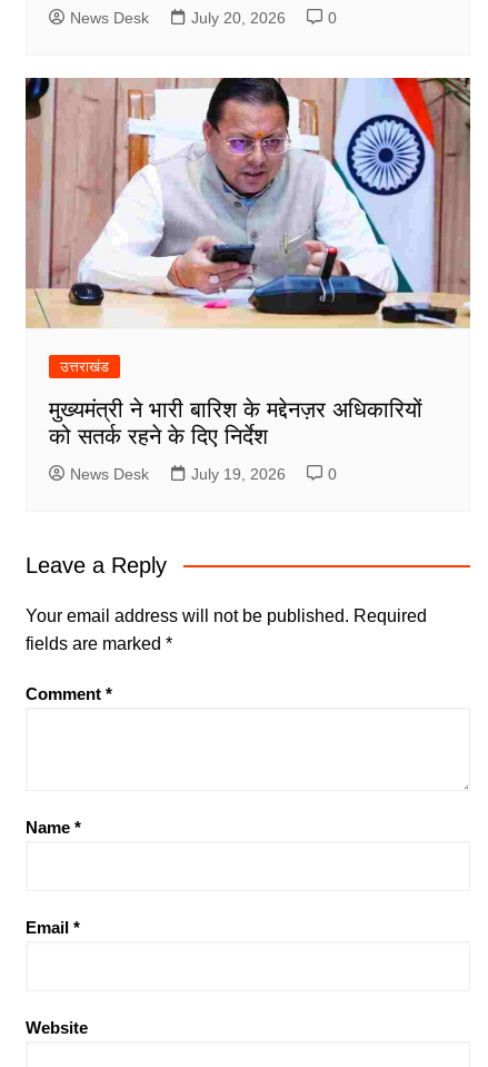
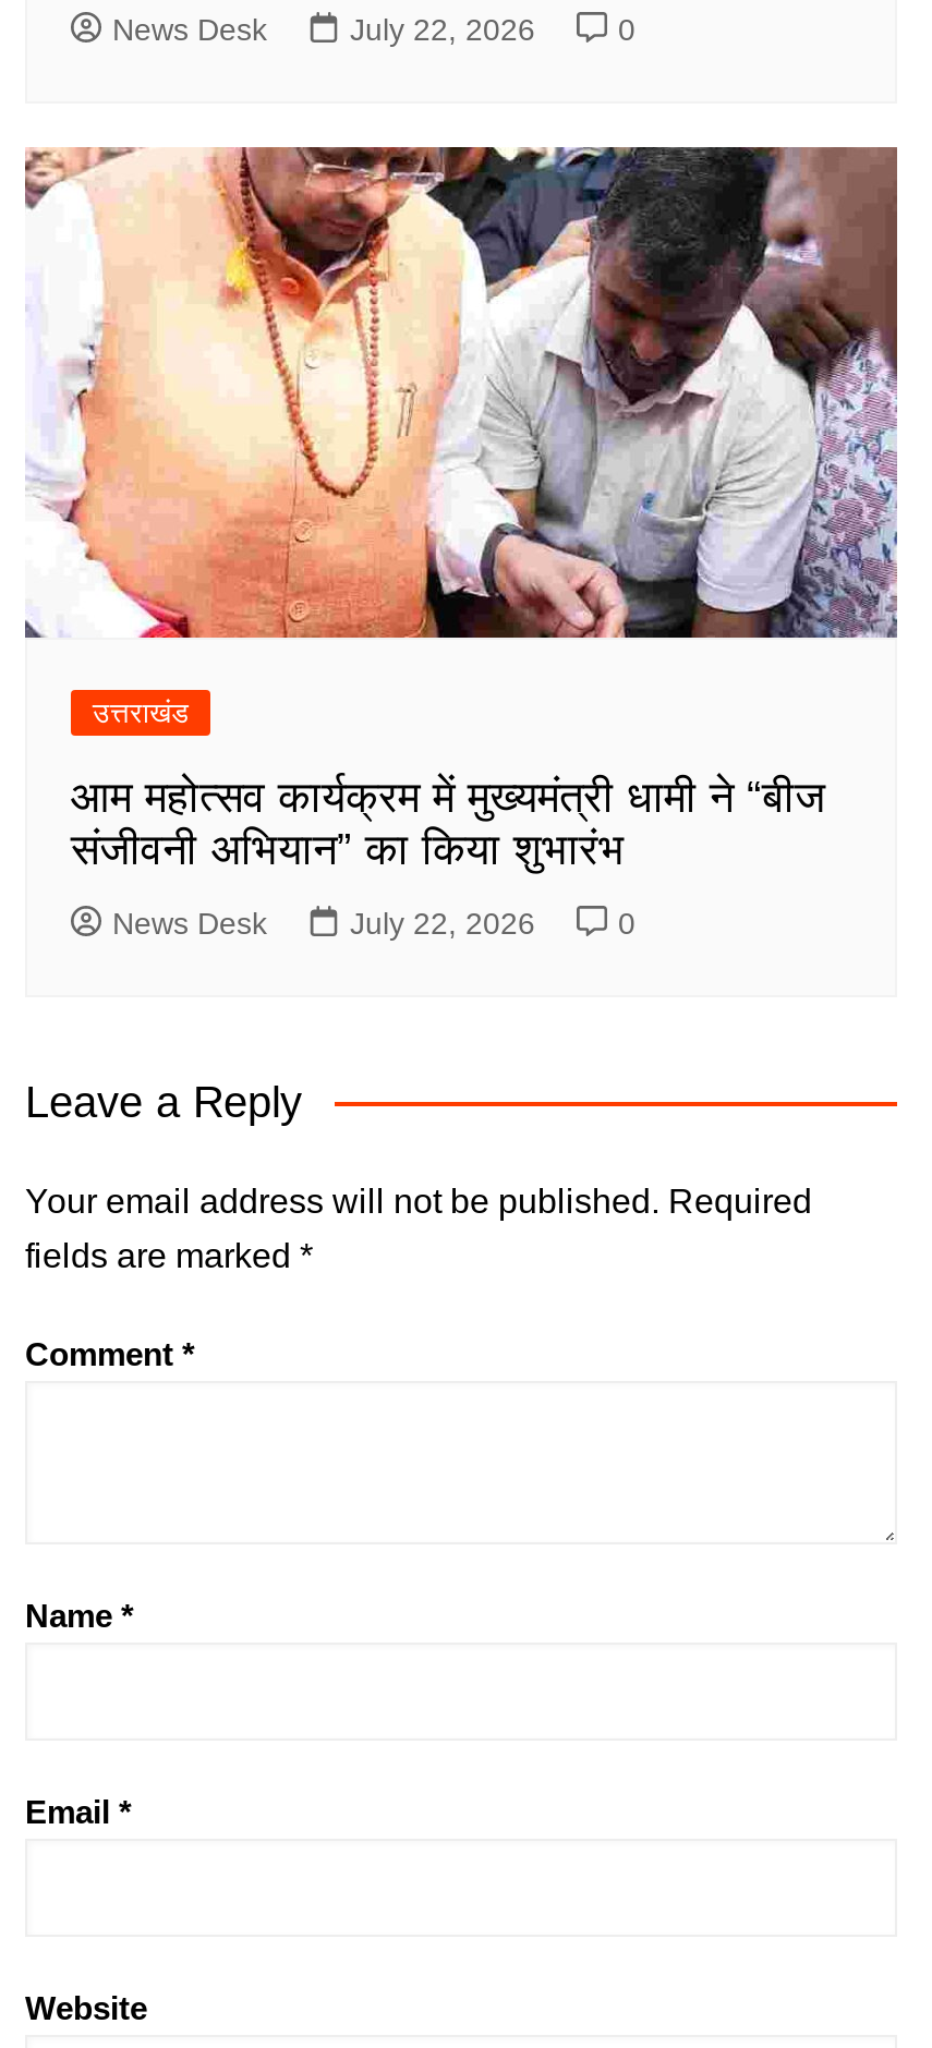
- July 20, 2026
+ July 22, 2026

- [image]
+ [image]

- मुख्यमंत्री ने भारी बारिश के मद्देनज़र अधिकारियों
- को सतर्क रहने के दिए निर्देश
+ आम महोत्सव कार्यक्रम में मुख्यमंत्री धामी ने “बीज
+ संजीवनी अभियान” का किया शुभारंभ

- July 19, 2026
+ July 22, 2026
